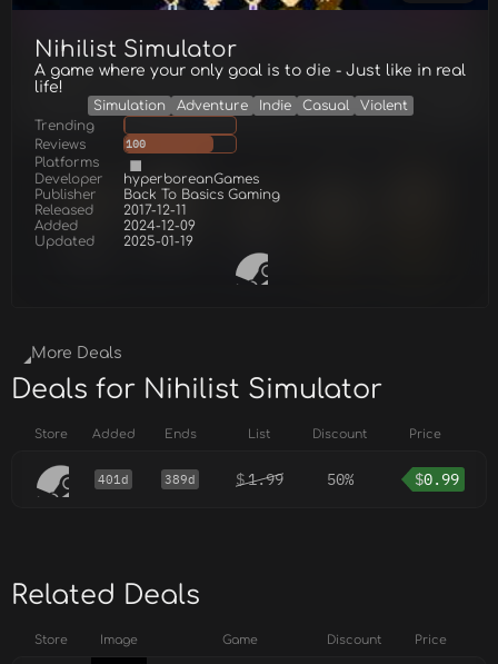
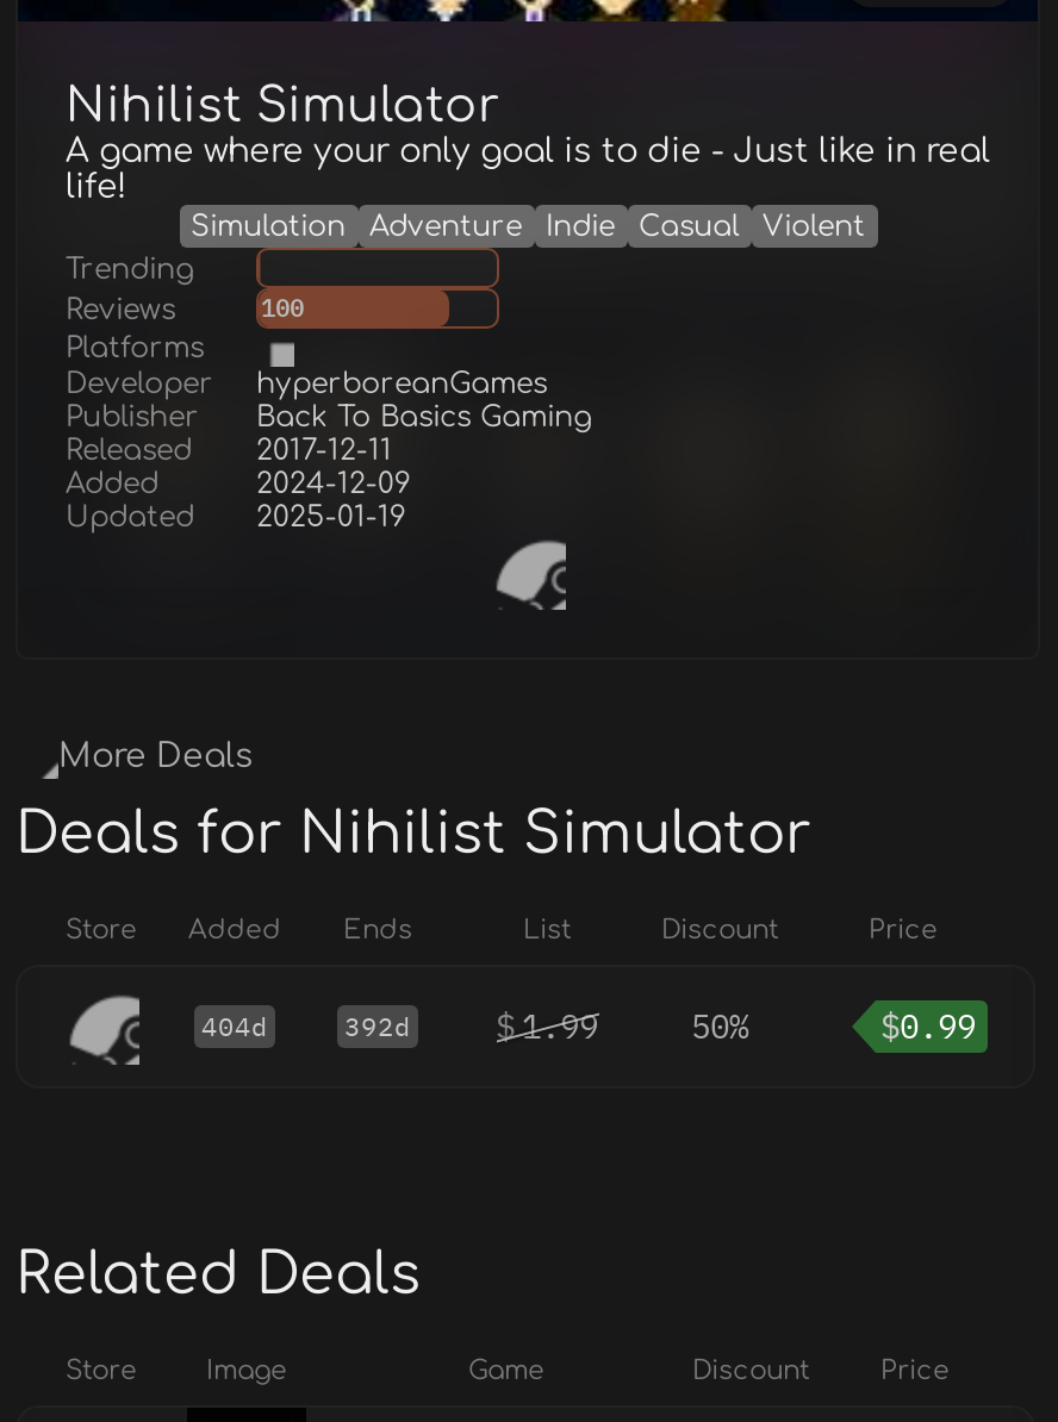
- 401d
- 389d
+ 404d
+ 392d
